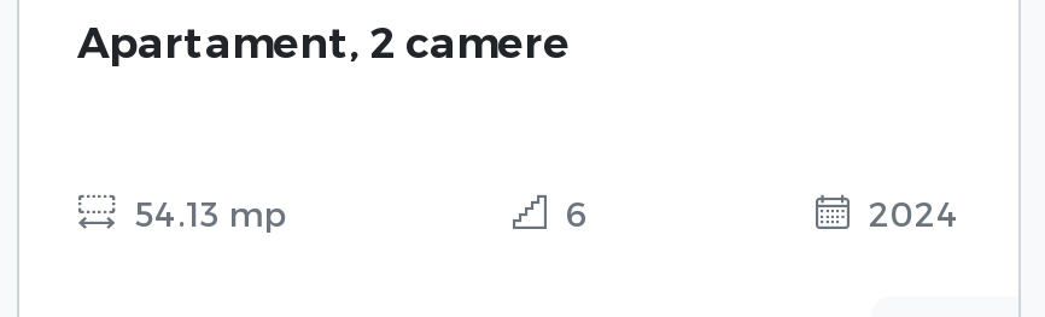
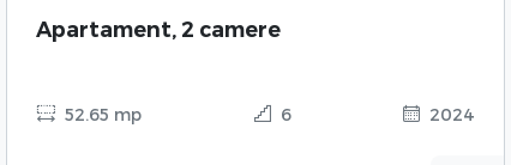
- 54.13 mp
+ 52.65 mp
